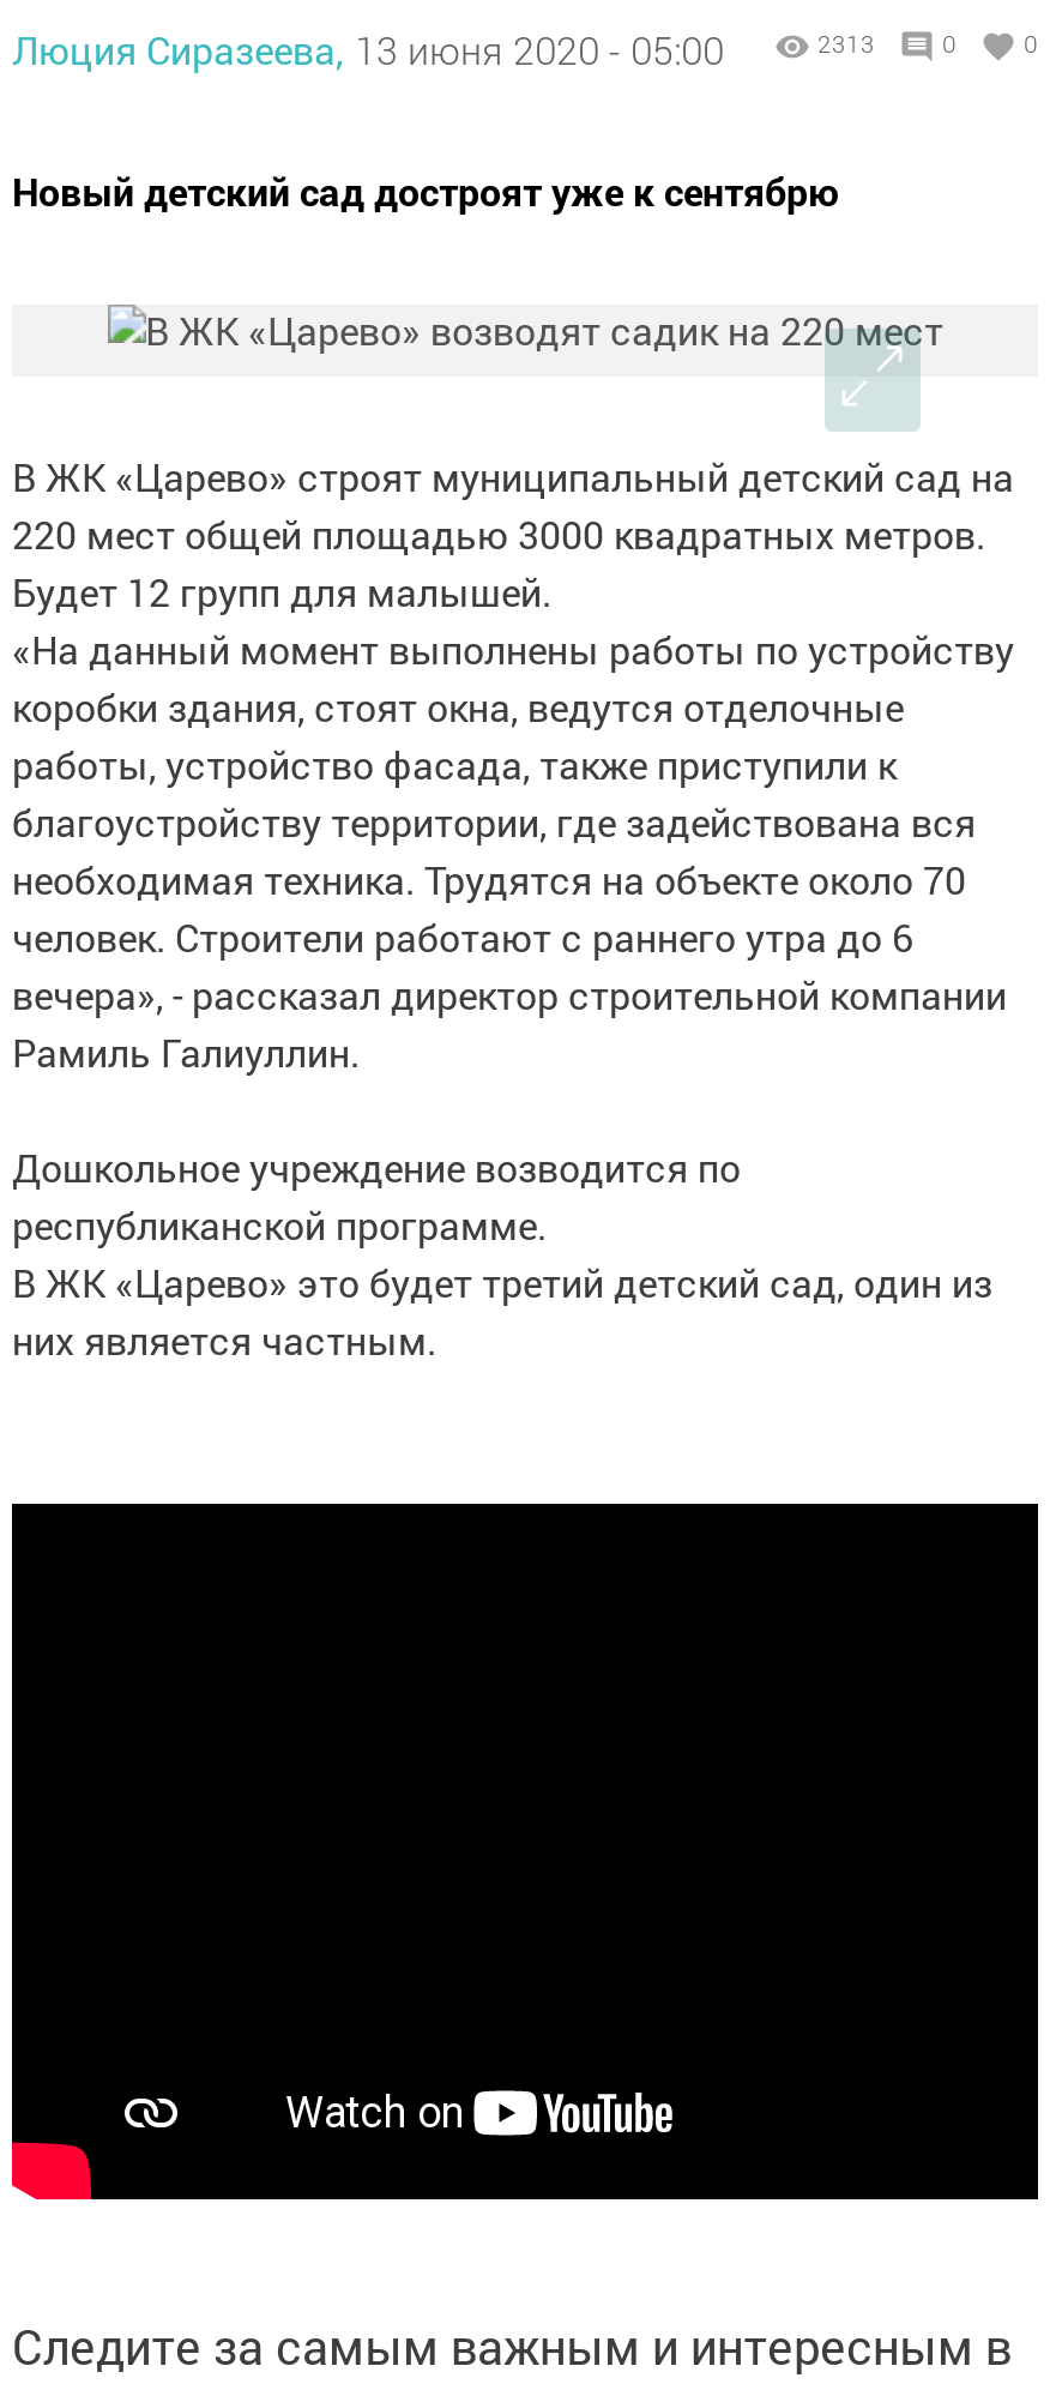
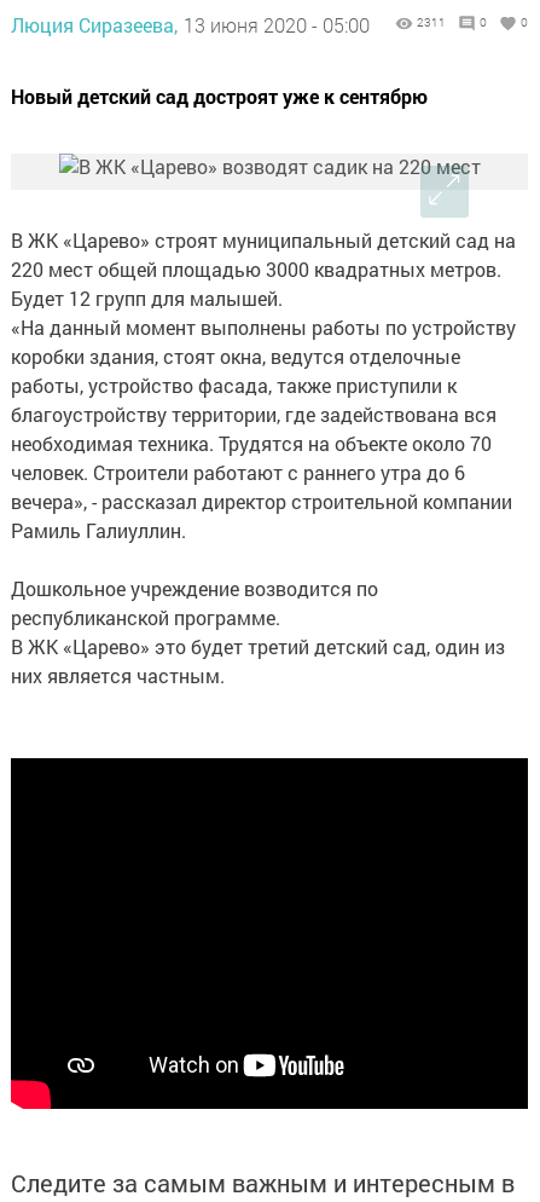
- 2313
+ 2311
